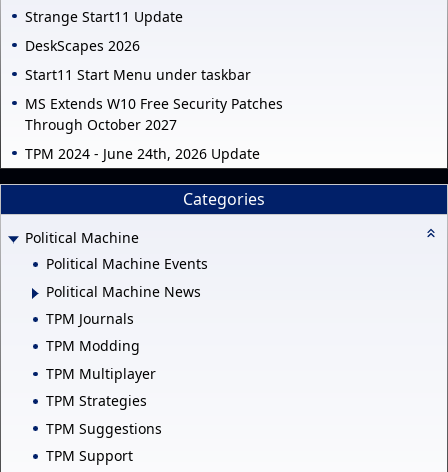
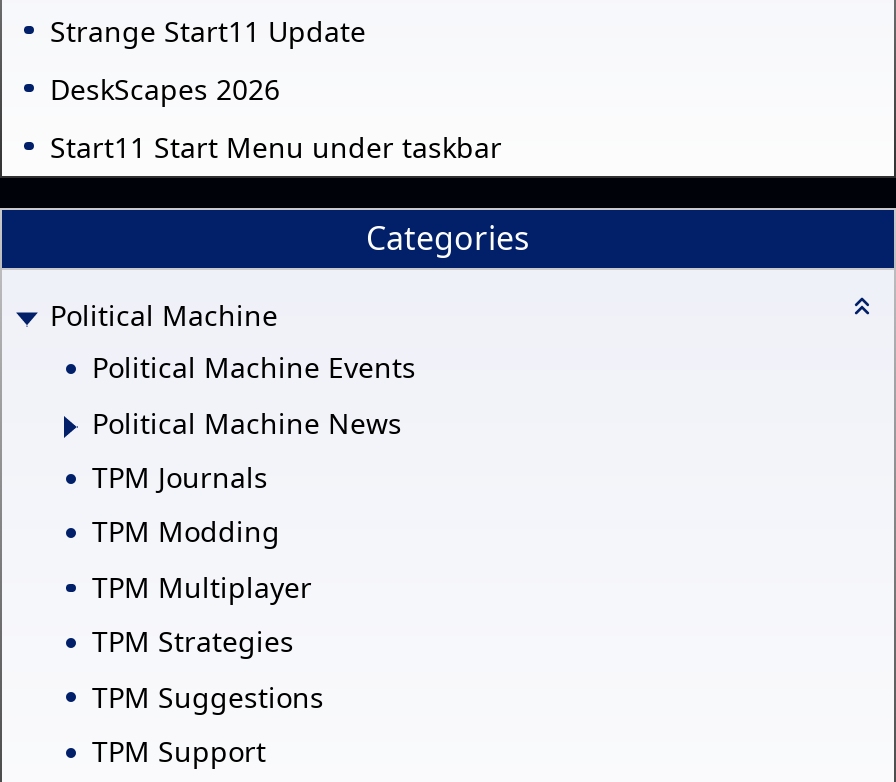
- MS Extends W10 Free Security Patches
- Through October 2027
- TPM 2024 - June 24th, 2026 Update
